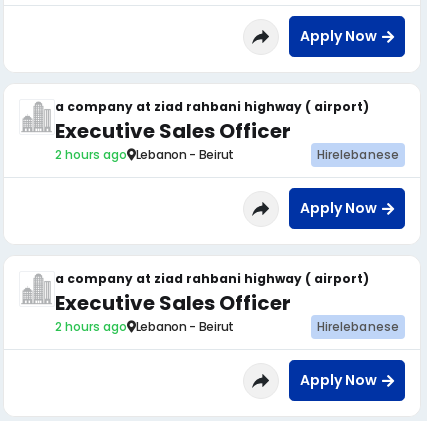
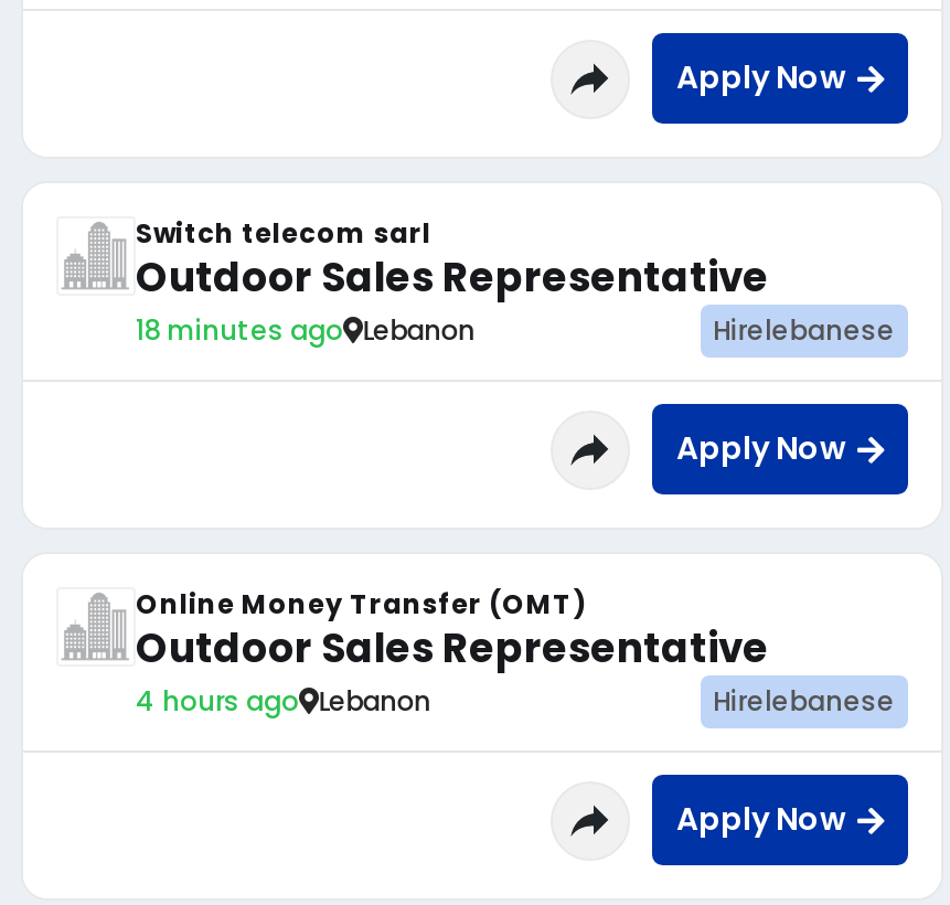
- a company at ziad rahbani highway ( airport)
- Executive Sales Officer
- 2 hours ago Lebanon - Beirut
+ Switch telecom sarl
+ Outdoor Sales Representative
+ 18 minutes ago Lebanon

- a company at ziad rahbani highway ( airport)
- Executive Sales Officer
- 2 hours ago Lebanon - Beirut
+ Online Money Transfer (OMT)
+ Outdoor Sales Representative
+ 4 hours ago Lebanon
